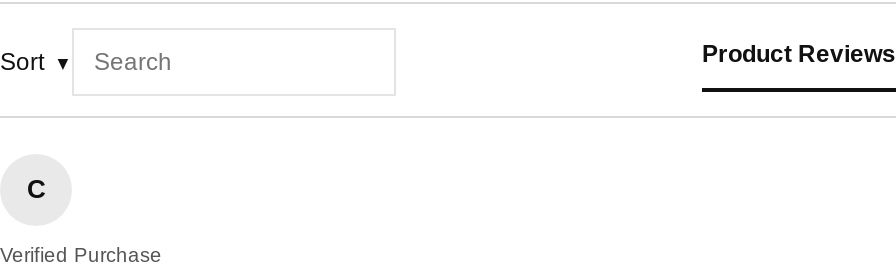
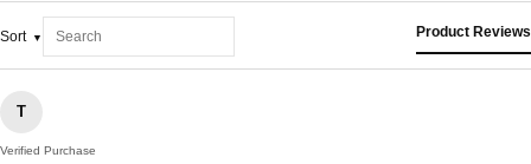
- C
+ T
